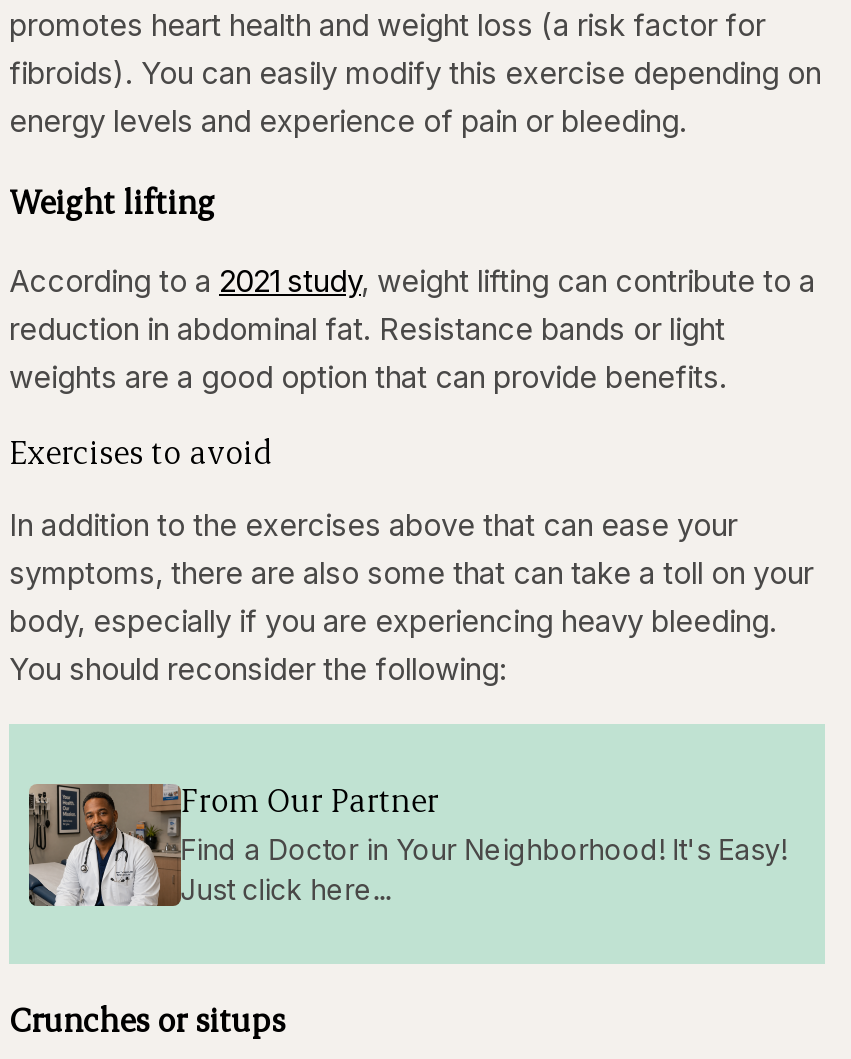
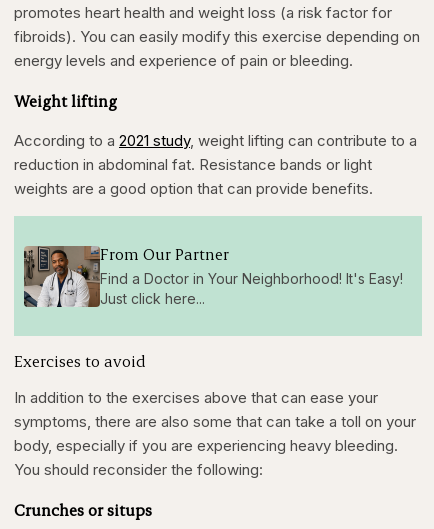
moved down: Exercises to avoid | In addition to the exercises above that can ease your | symptoms, there are also some that can take a toll on your | body, especially if you are experiencing heavy bleeding. | You should reconsider the following:

moved up: [image] | From Our Partner | Find a Doctor in Your Neighborhood! It's Easy! | Just click here...
